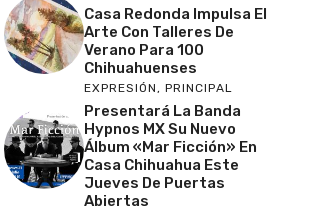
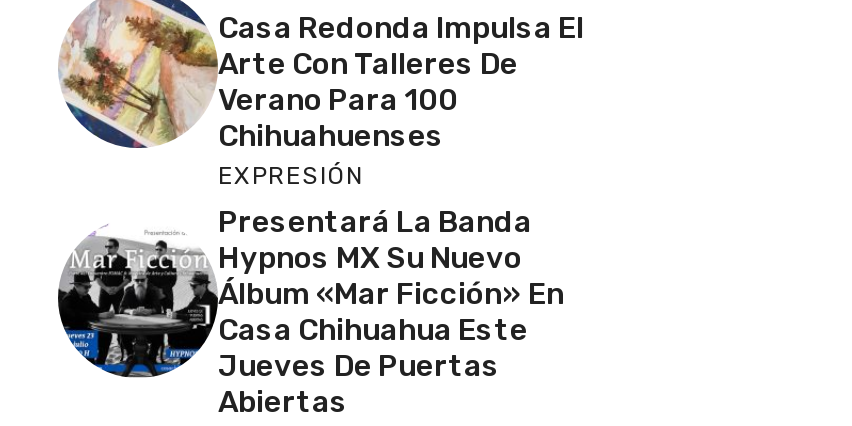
- EXPRESIÓN, PRINCIPAL
+ EXPRESIÓN
